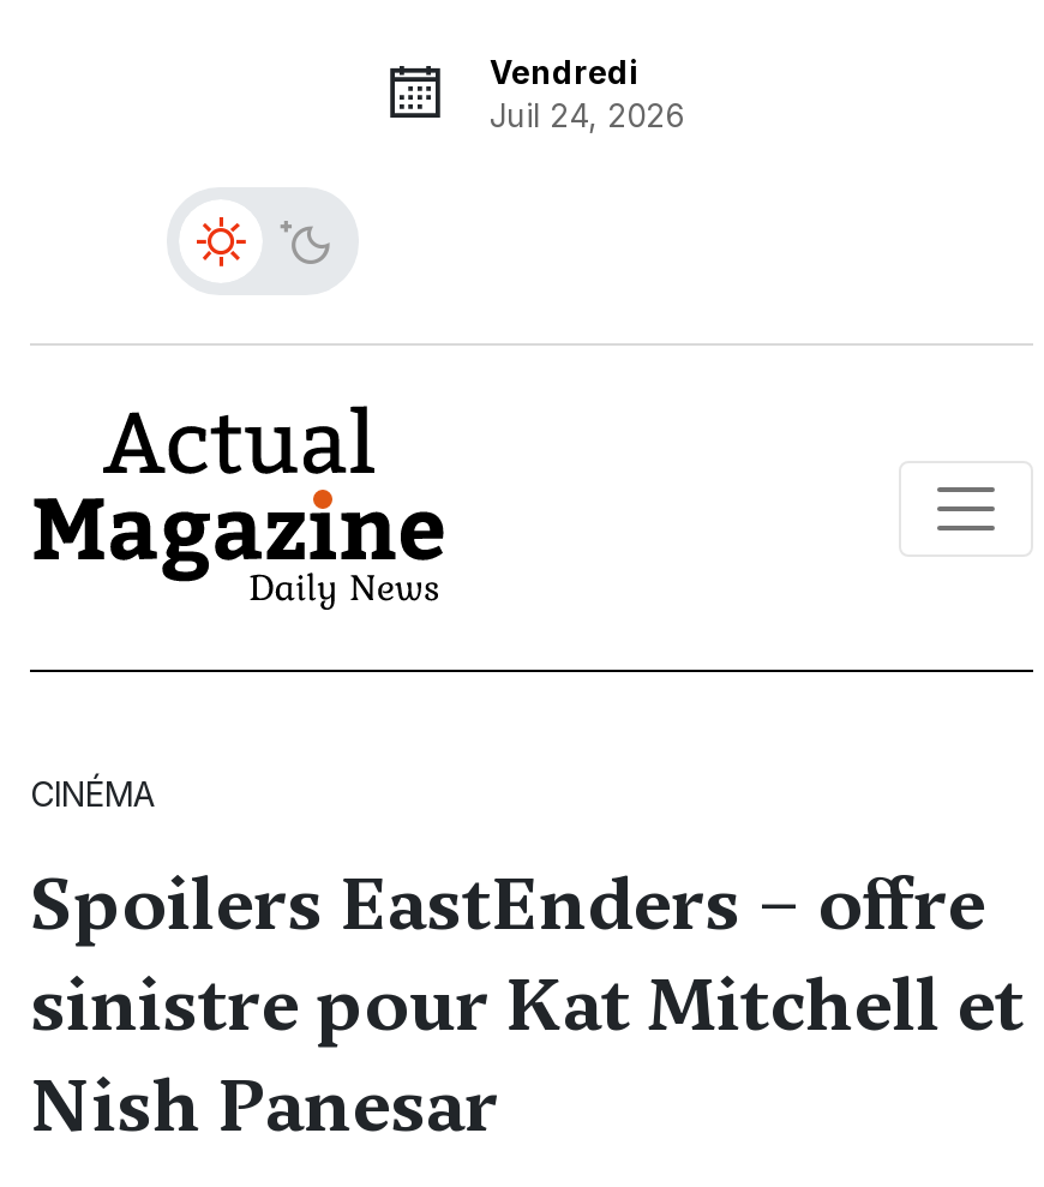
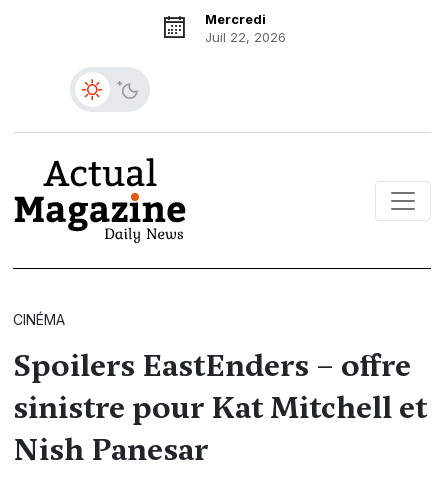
- Vendredi
- Juil 24, 2026
+ Mercredi
+ Juil 22, 2026
